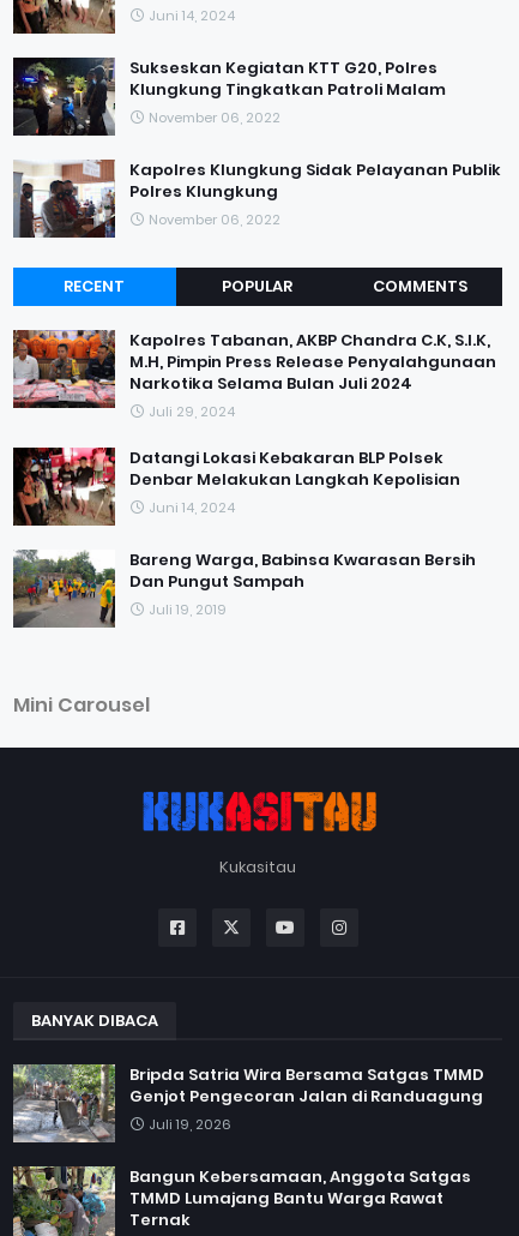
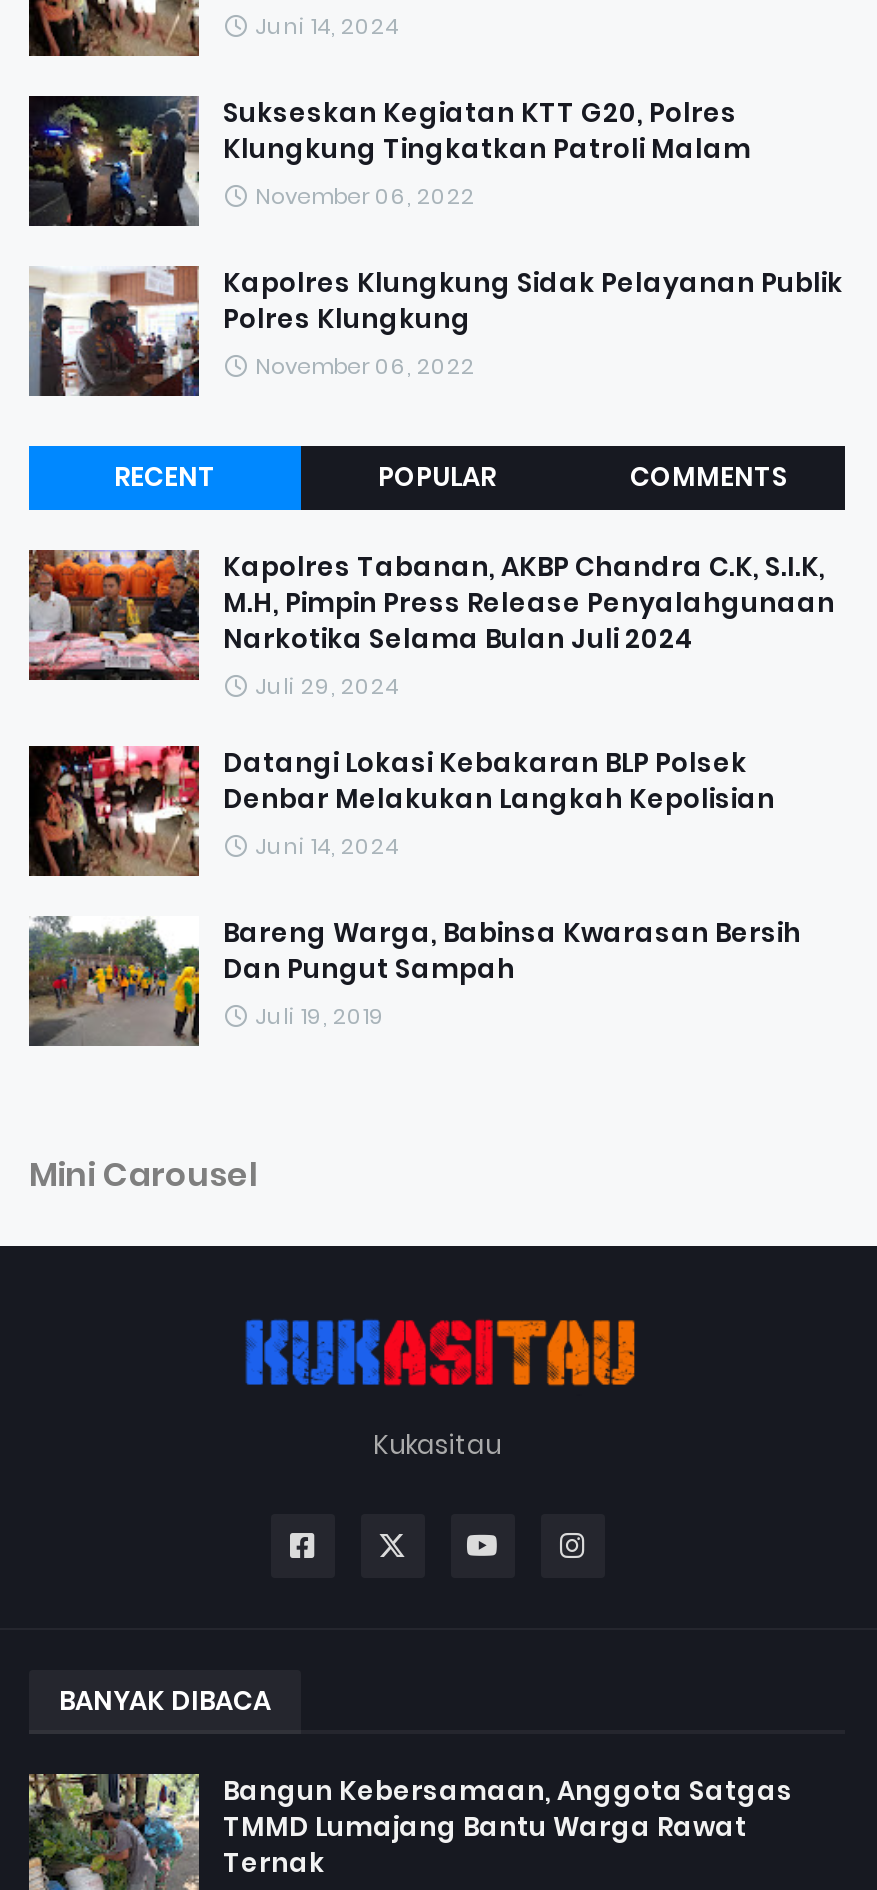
- [image]
- Bripda Satria Wira Bersama Satgas TMMD
- Genjot Pengecoran Jalan di Randuagung
- Juli 19, 2026
